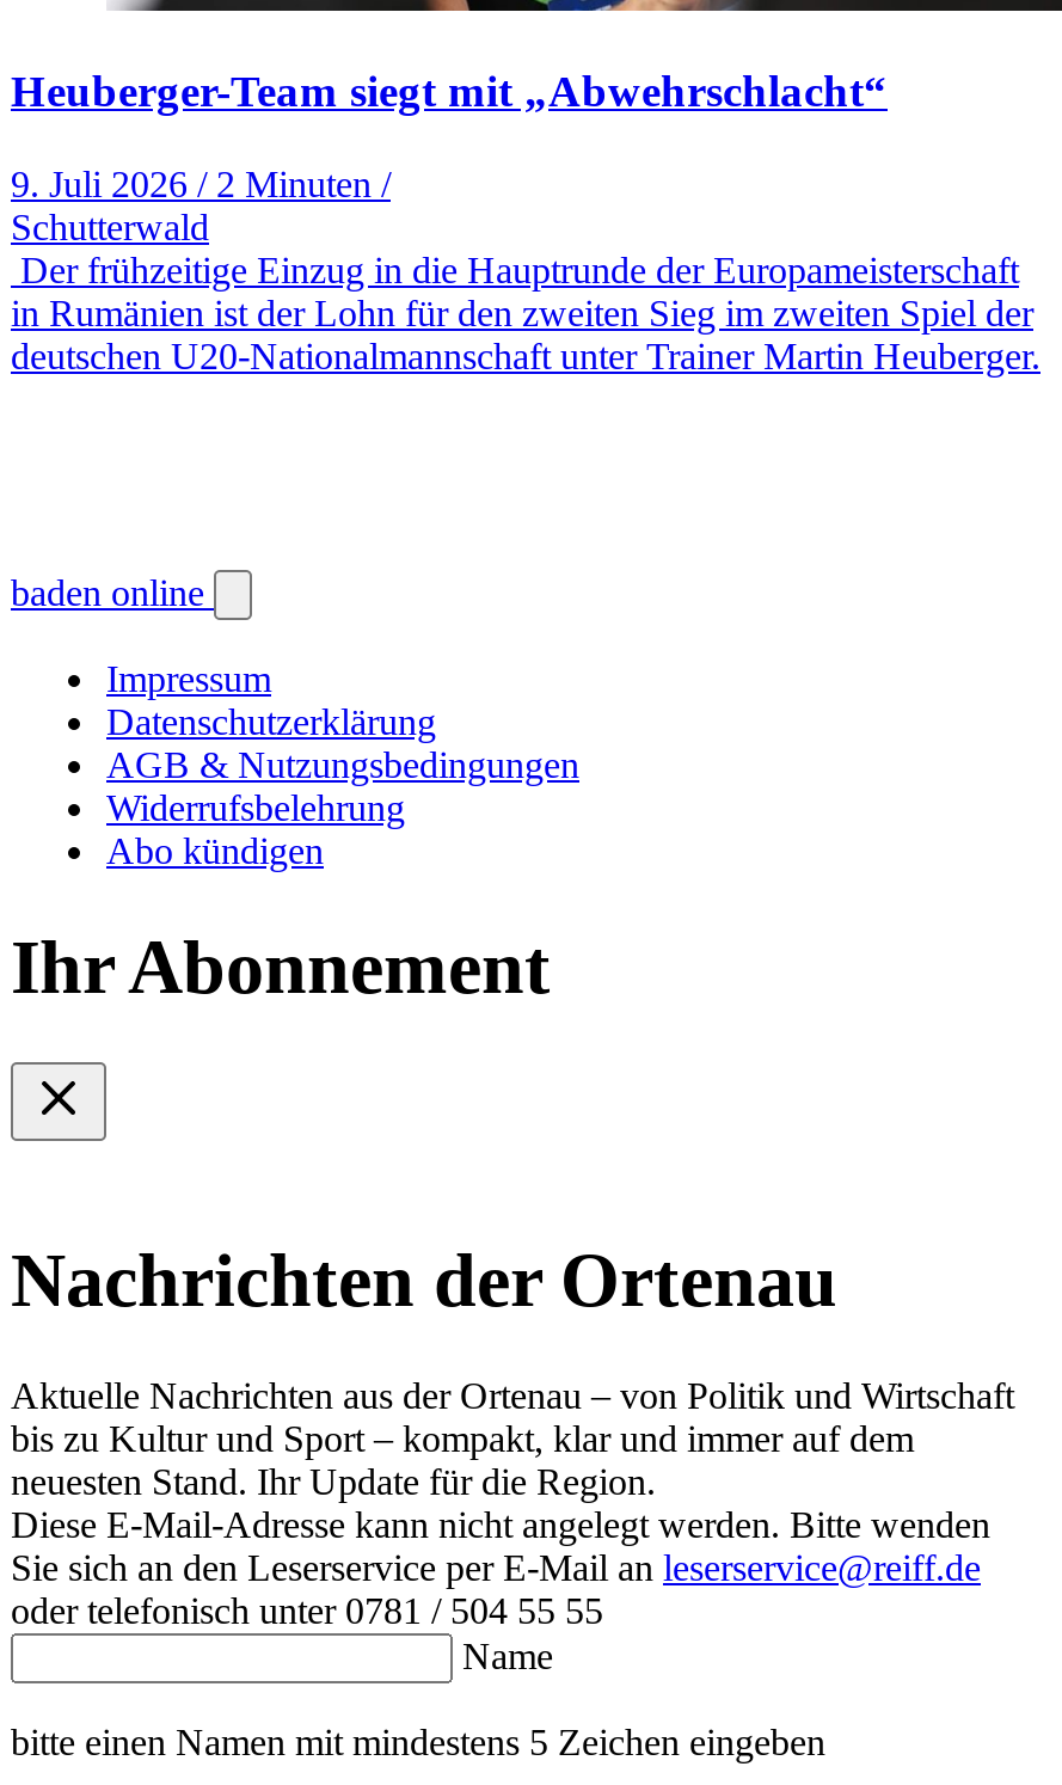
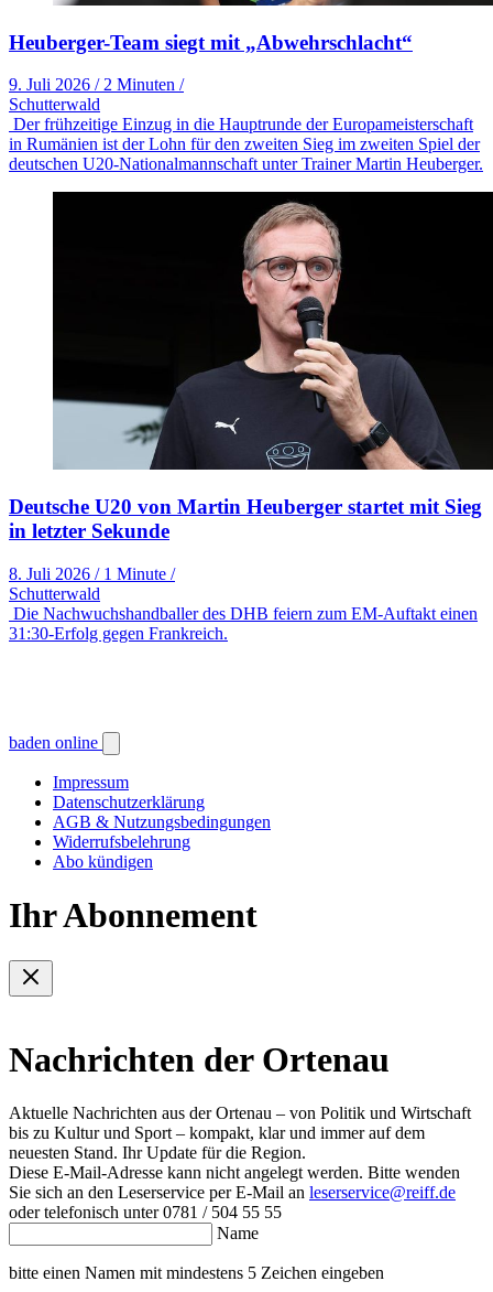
+ [image]
+ Deutsche U20 von Martin Heuberger startet mit Sieg
+ in letzter Sekunde
+ 8. Juli 2026 / 1 Minute /
+ Schutterwald
+ Die Nachwuchshandballer des DHB feiern zum EM-Auftakt einen
+ 31:30-Erfolg gegen Frankreich.
